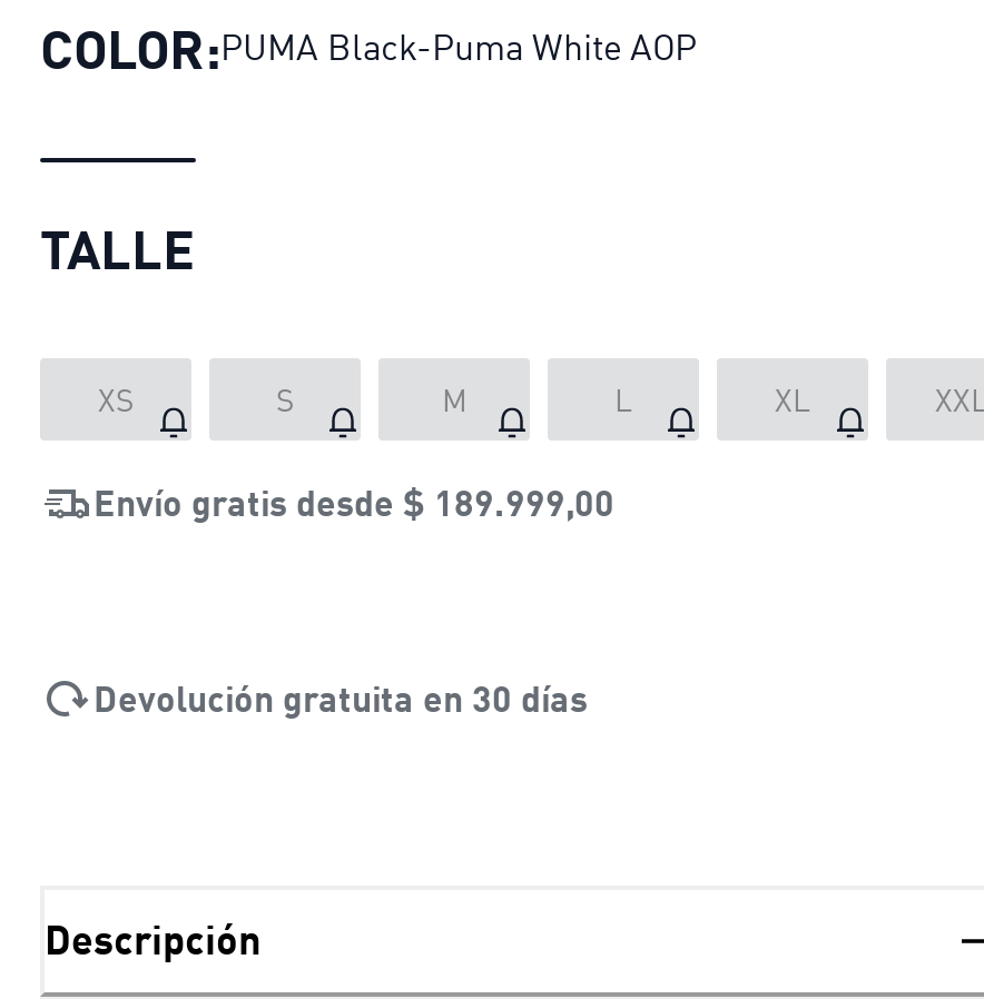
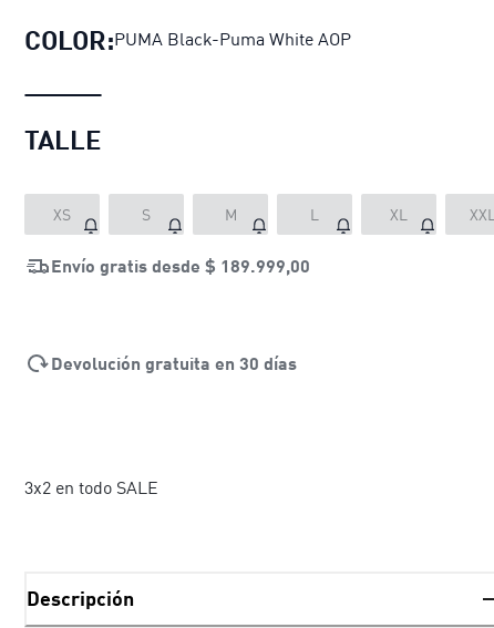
+ 3x2 en todo SALE
